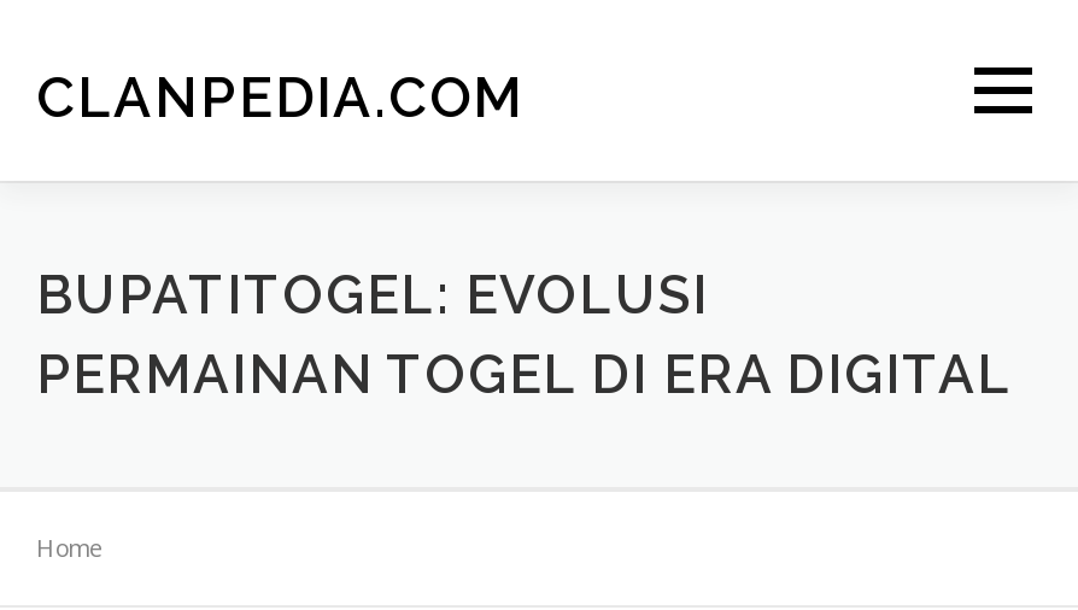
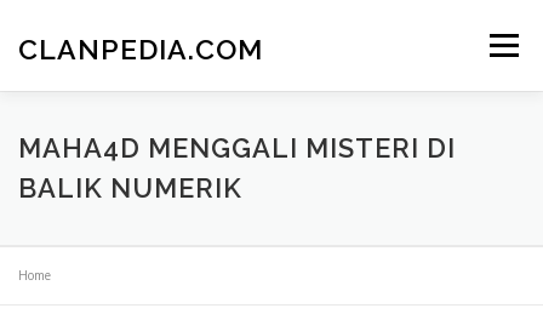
- BUPATITOGEL: EVOLUSI
- PERMAINAN TOGEL DI ERA DIGITAL
+ MAHA4D MENGGALI MISTERI DI
+ BALIK NUMERIK
